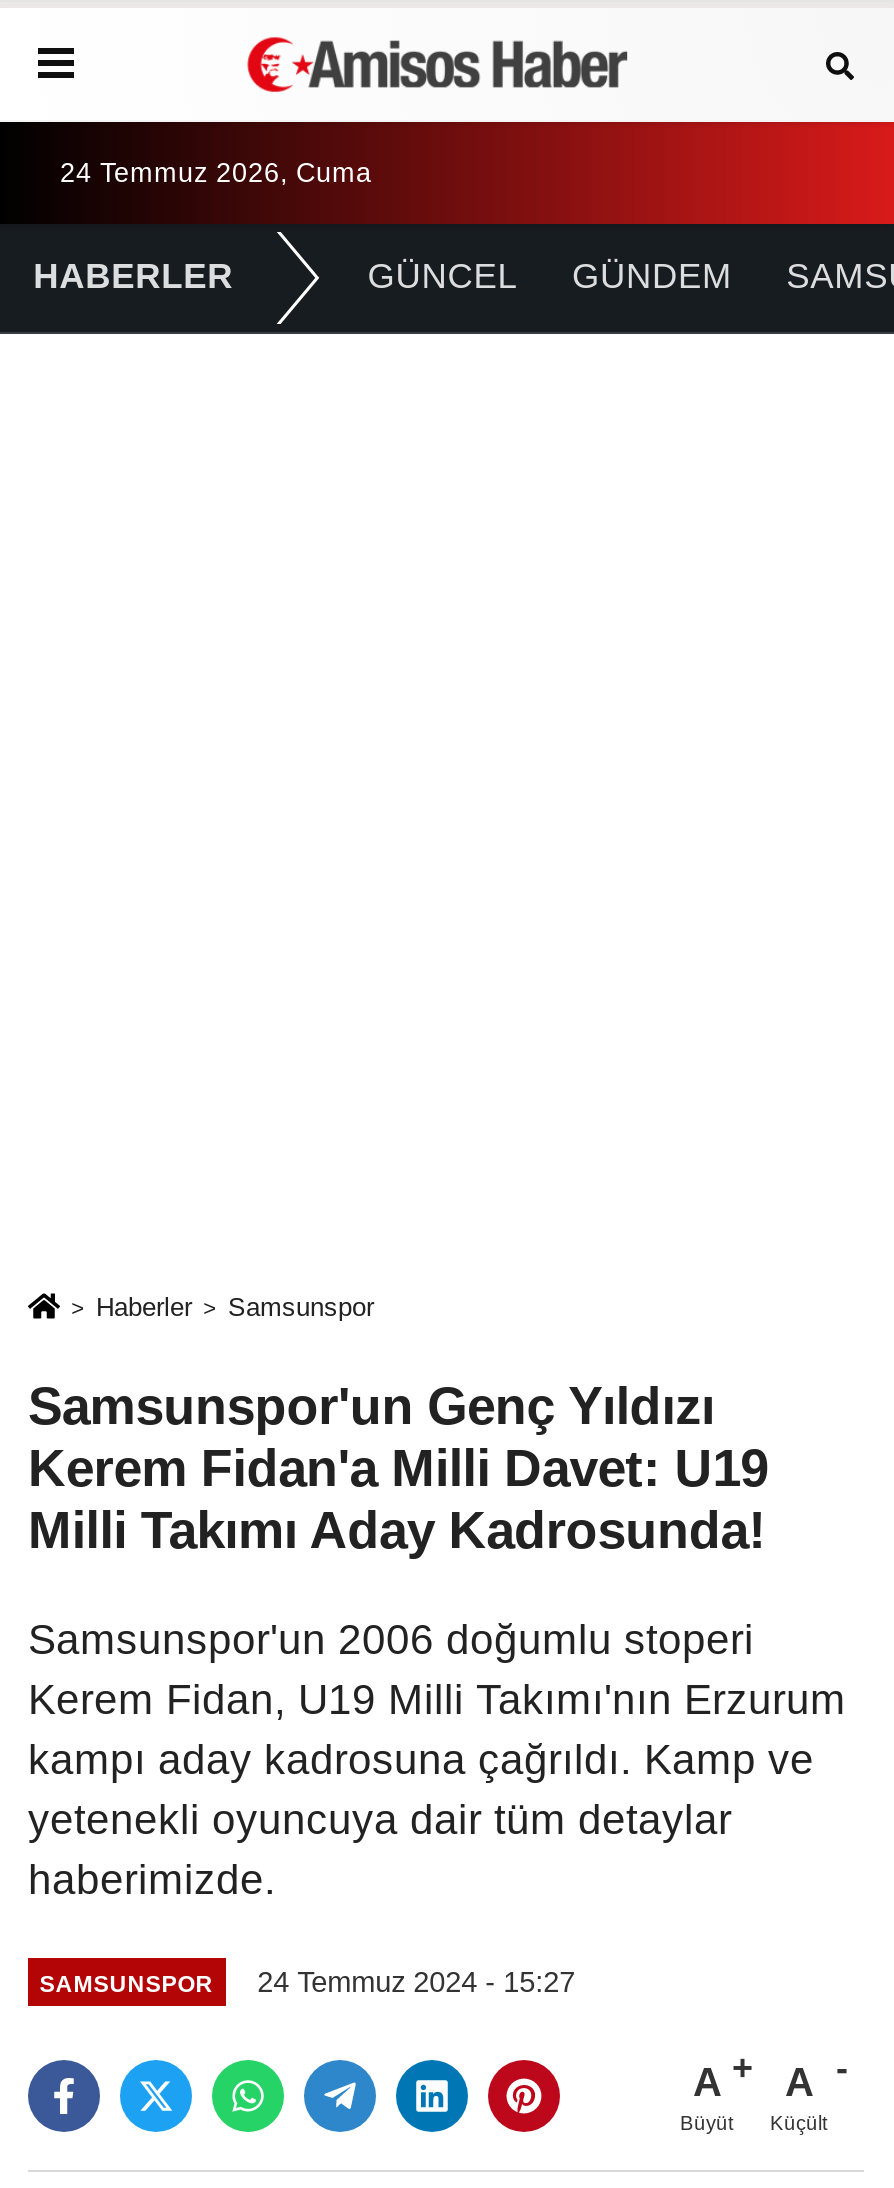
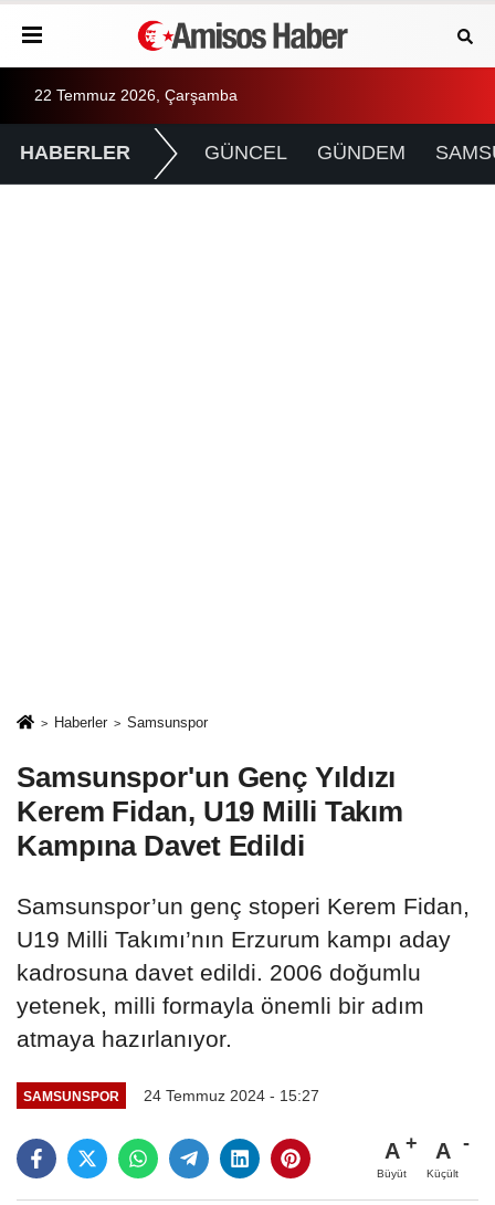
- 24 Temmuz 2026, Cuma
+ 22 Temmuz 2026, Çarşamba

- Kerem Fidan'a Milli Davet: U19
- Milli Takımı Aday Kadrosunda!
+ Kerem Fidan, U19 Milli Takım
+ Kampına Davet Edildi

- Samsunspor'un 2006 doğumlu stoperi
- Kerem Fidan, U19 Milli Takımı'nın Erzurum
- kampı aday kadrosuna çağrıldı. Kamp ve
- yetenekli oyuncuya dair tüm detaylar
- haberimizde.
+ Samsunspor’un genç stoperi Kerem Fidan,
+ U19 Milli Takımı’nın Erzurum kampı aday
+ kadrosuna davet edildi. 2006 doğumlu
+ yetenek, milli formayla önemli bir adım
+ atmaya hazırlanıyor.
